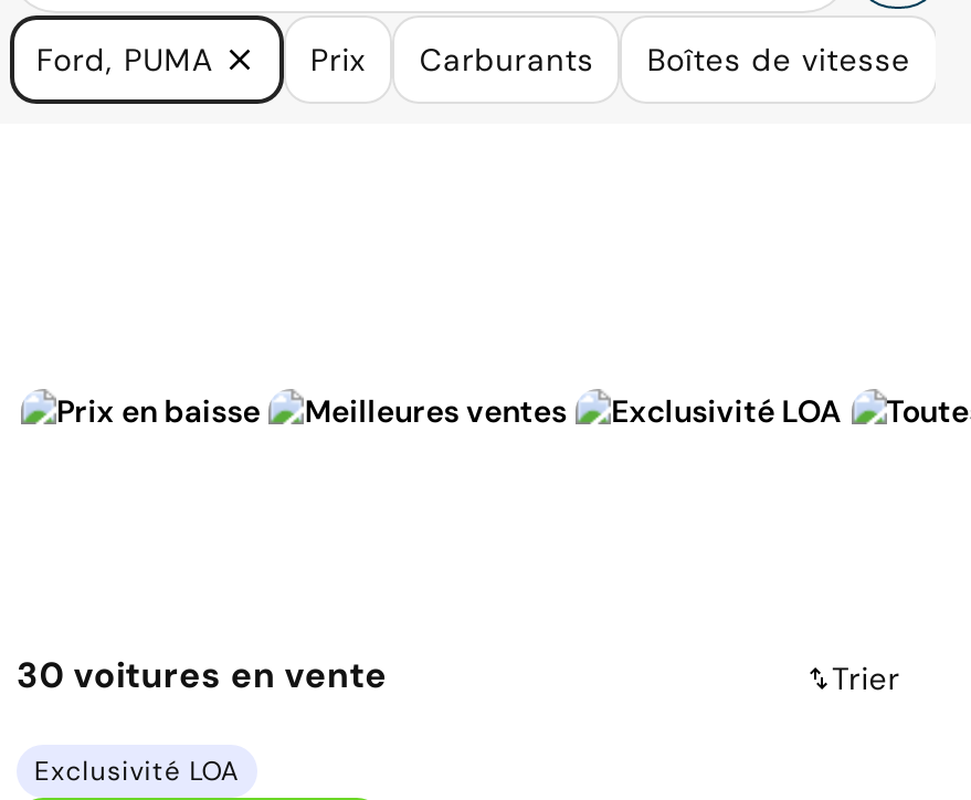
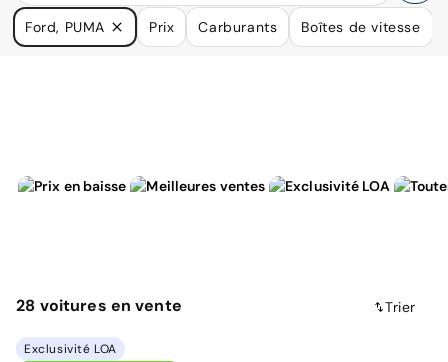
- 30 voitures en vente
+ 28 voitures en vente
